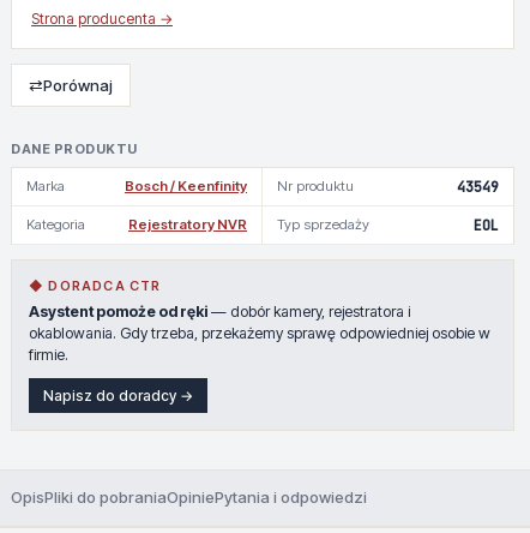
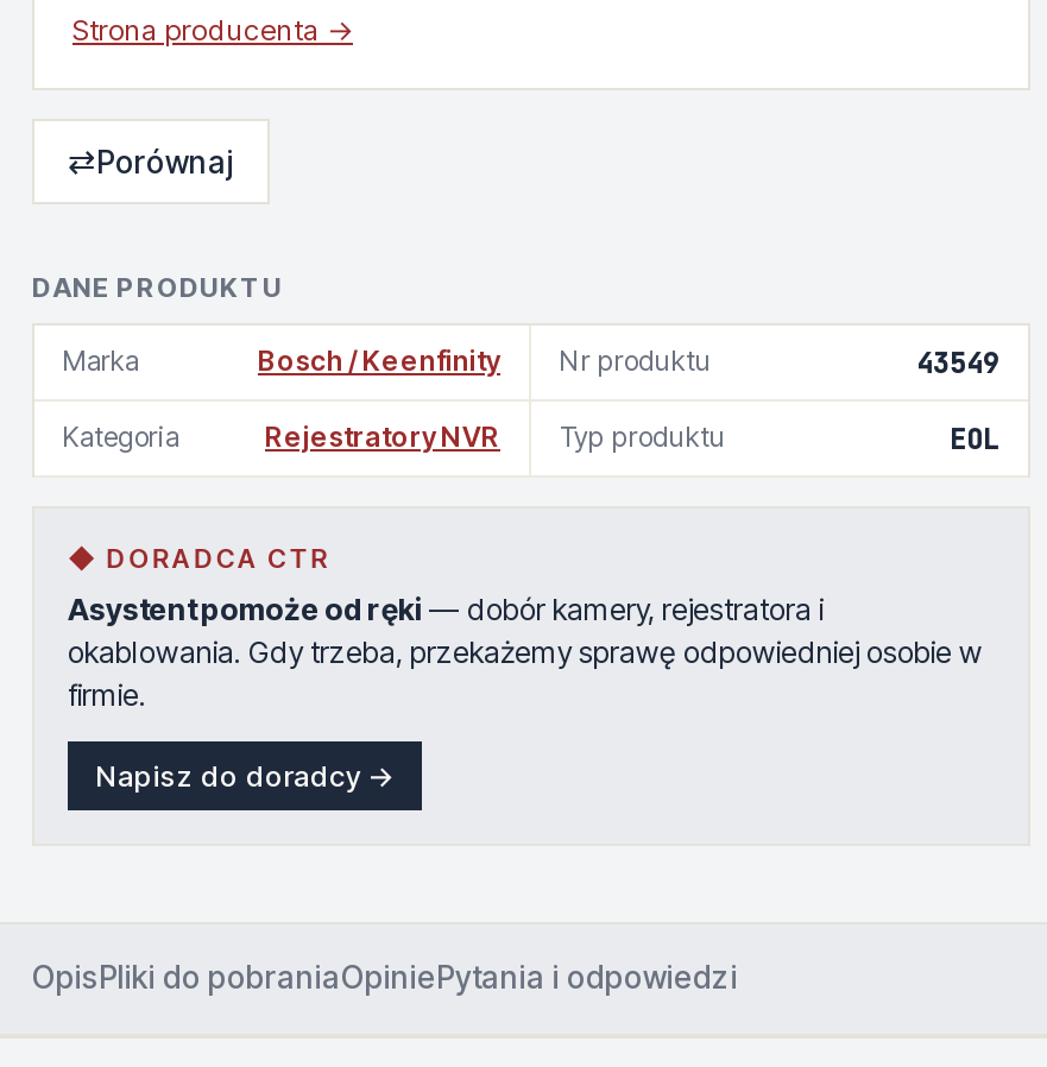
- Typ sprzedaży
+ Typ produktu
